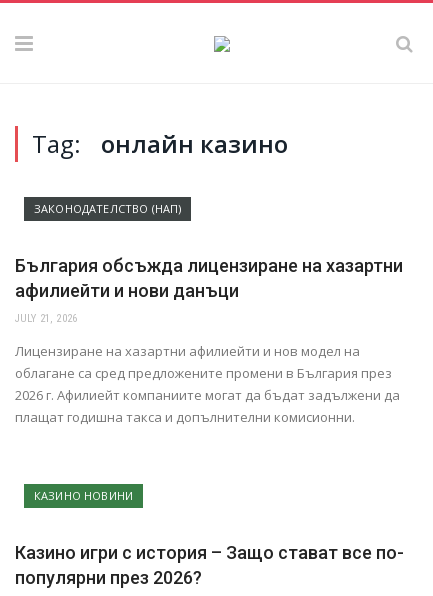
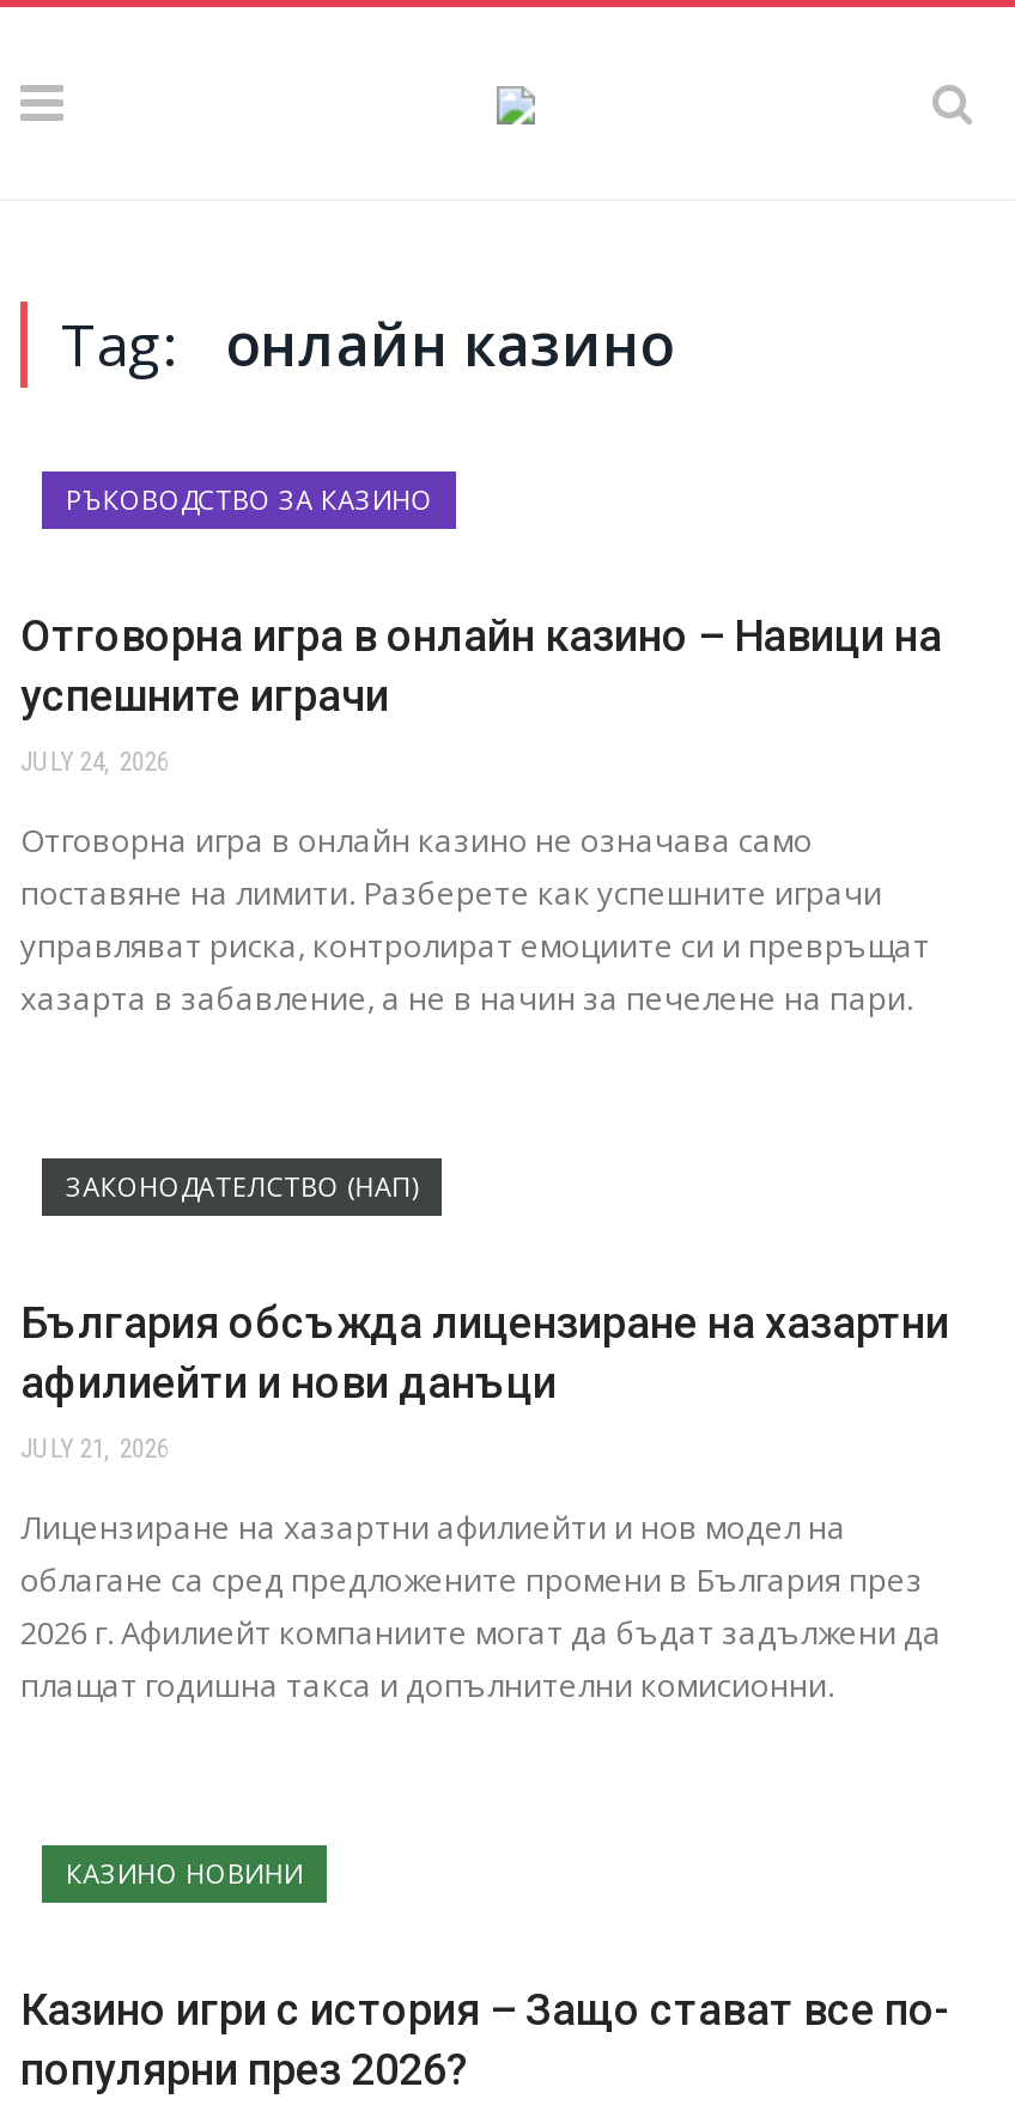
+ РЪКОВОДСТВО ЗА КАЗИНО
+ Отговорна игра в онлайн казино – Навици на
+ успешните играчи
+ JULY 24, 2026
+ Отговорна игра в онлайн казино не означава само
+ поставяне на лимити. Разберете как успешните играчи
+ управляват риска, контролират емоциите си и превръщат
+ хазарта в забавление, а не в начин за печелене на пари.
